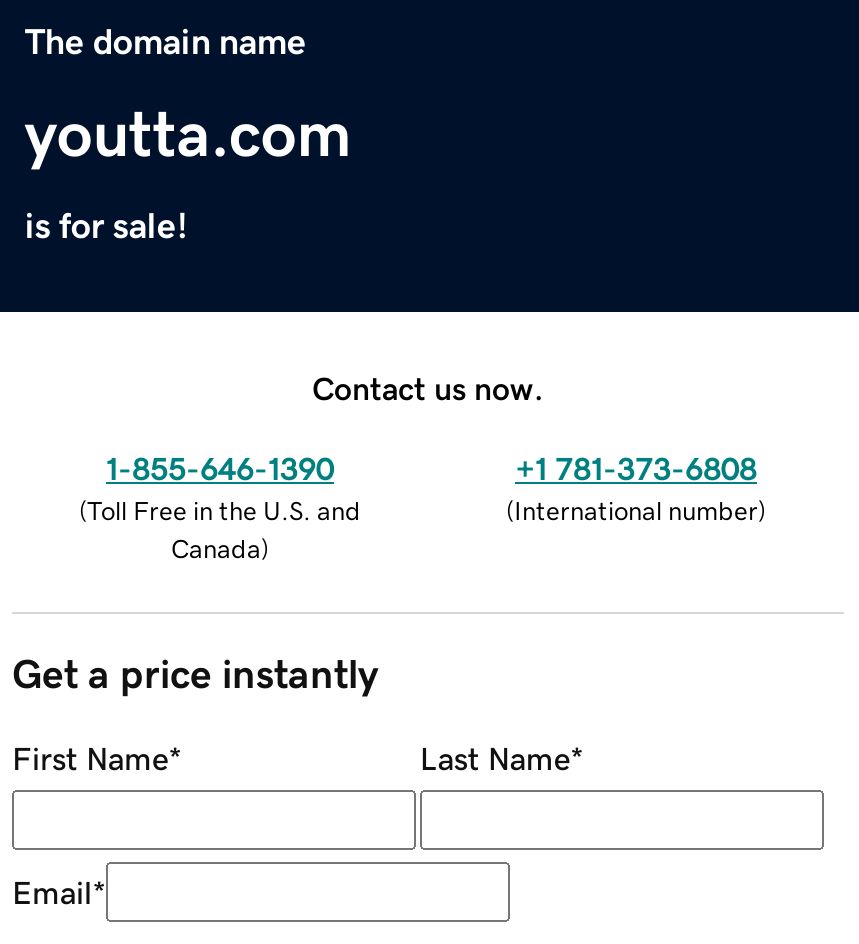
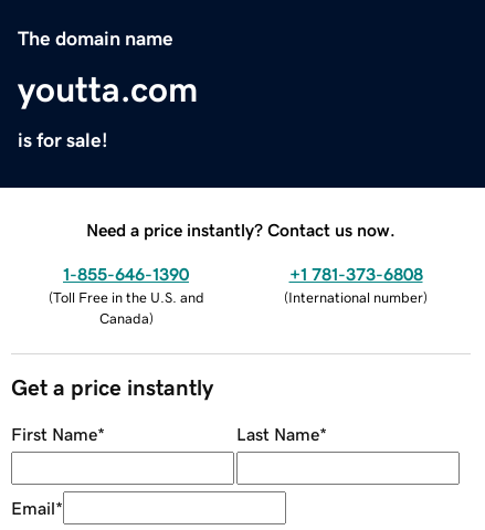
- Contact us now.
+ Need a price instantly? Contact us now.
